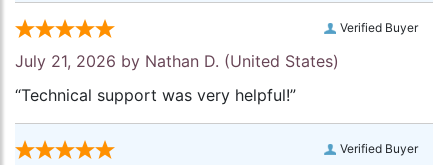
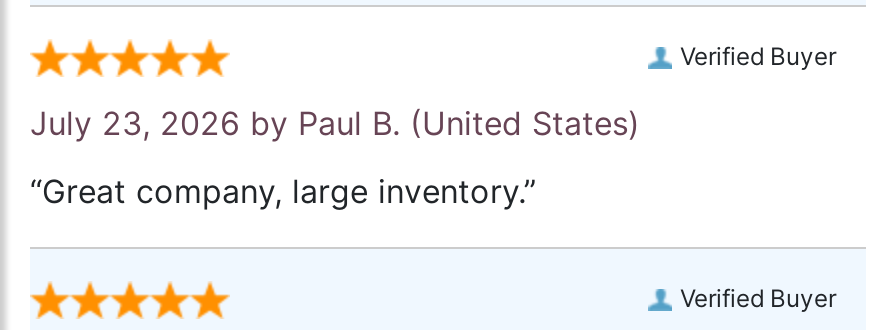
- July 21, 2026 by Nathan D. (United States)
+ July 23, 2026 by Paul B. (United States)

- “Technical support was very helpful!”
+ “Great company, large inventory.”
